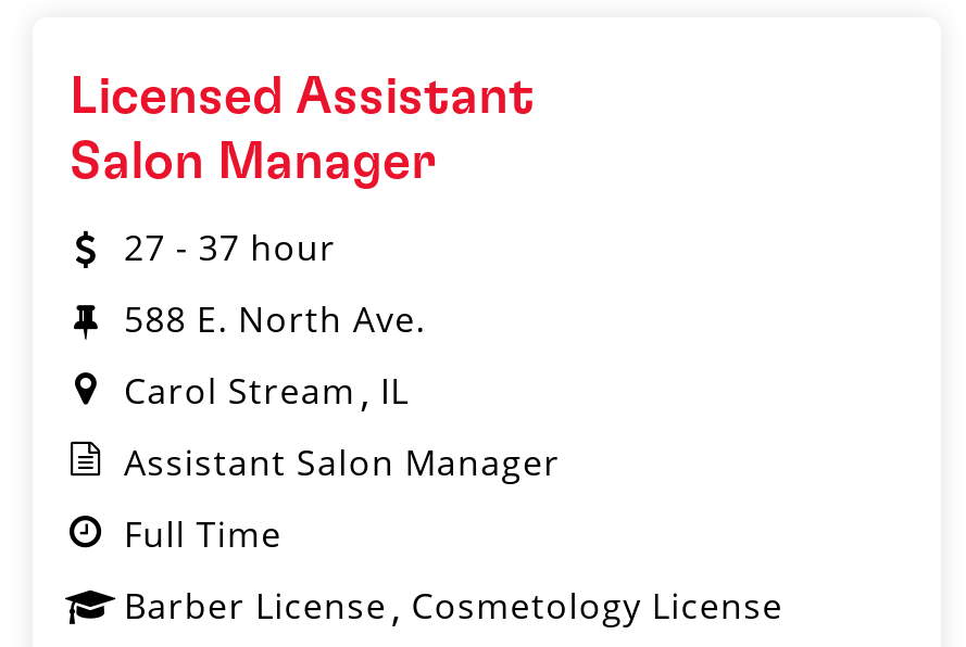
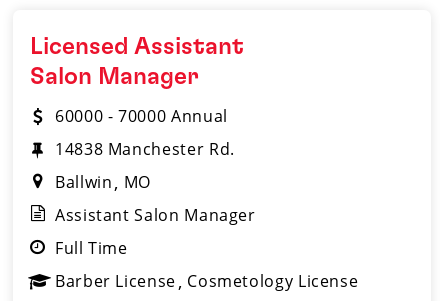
- 27 - 37 hour
+ 60000 - 70000 Annual

- 588 E. North Ave.
+ 14838 Manchester Rd.

- Carol Stream IL
+ Ballwin MO
